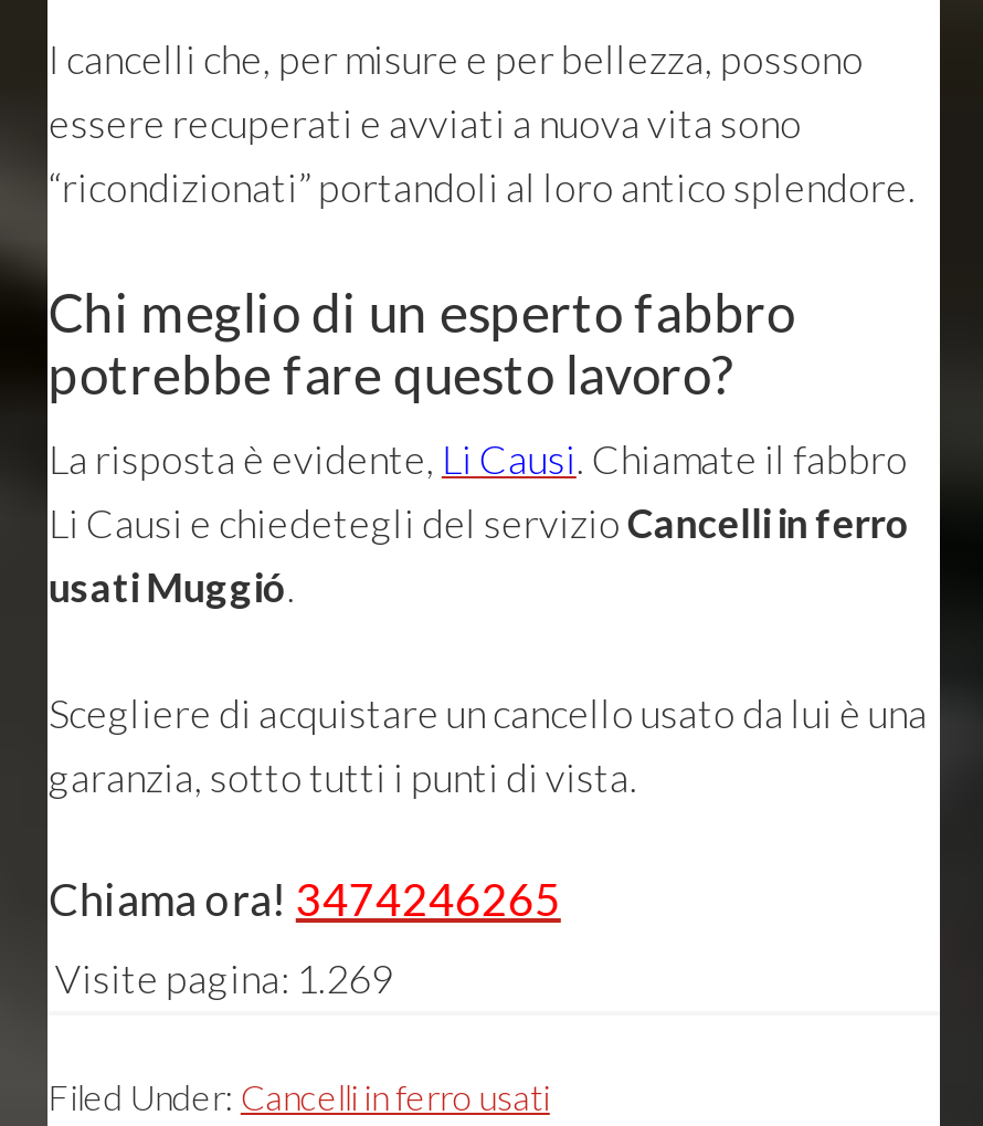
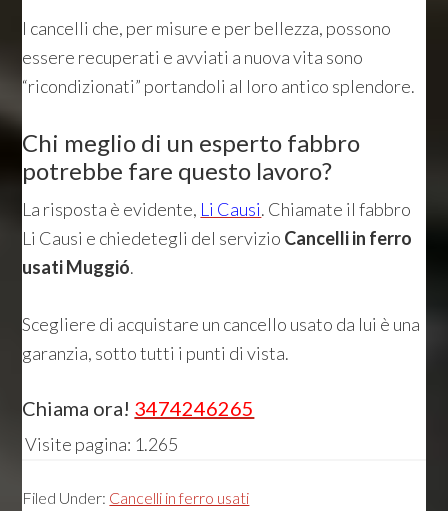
- Visite pagina: 1.269
+ Visite pagina: 1.265
